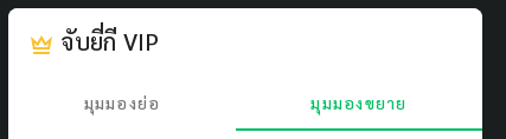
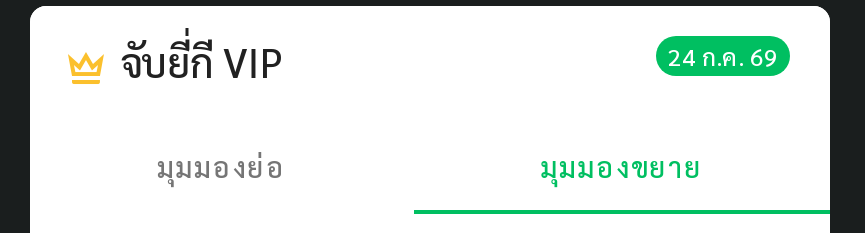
+ 24 ก.ค. 69
